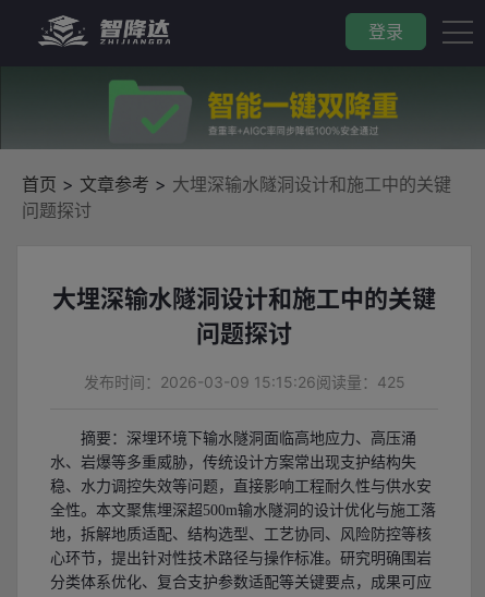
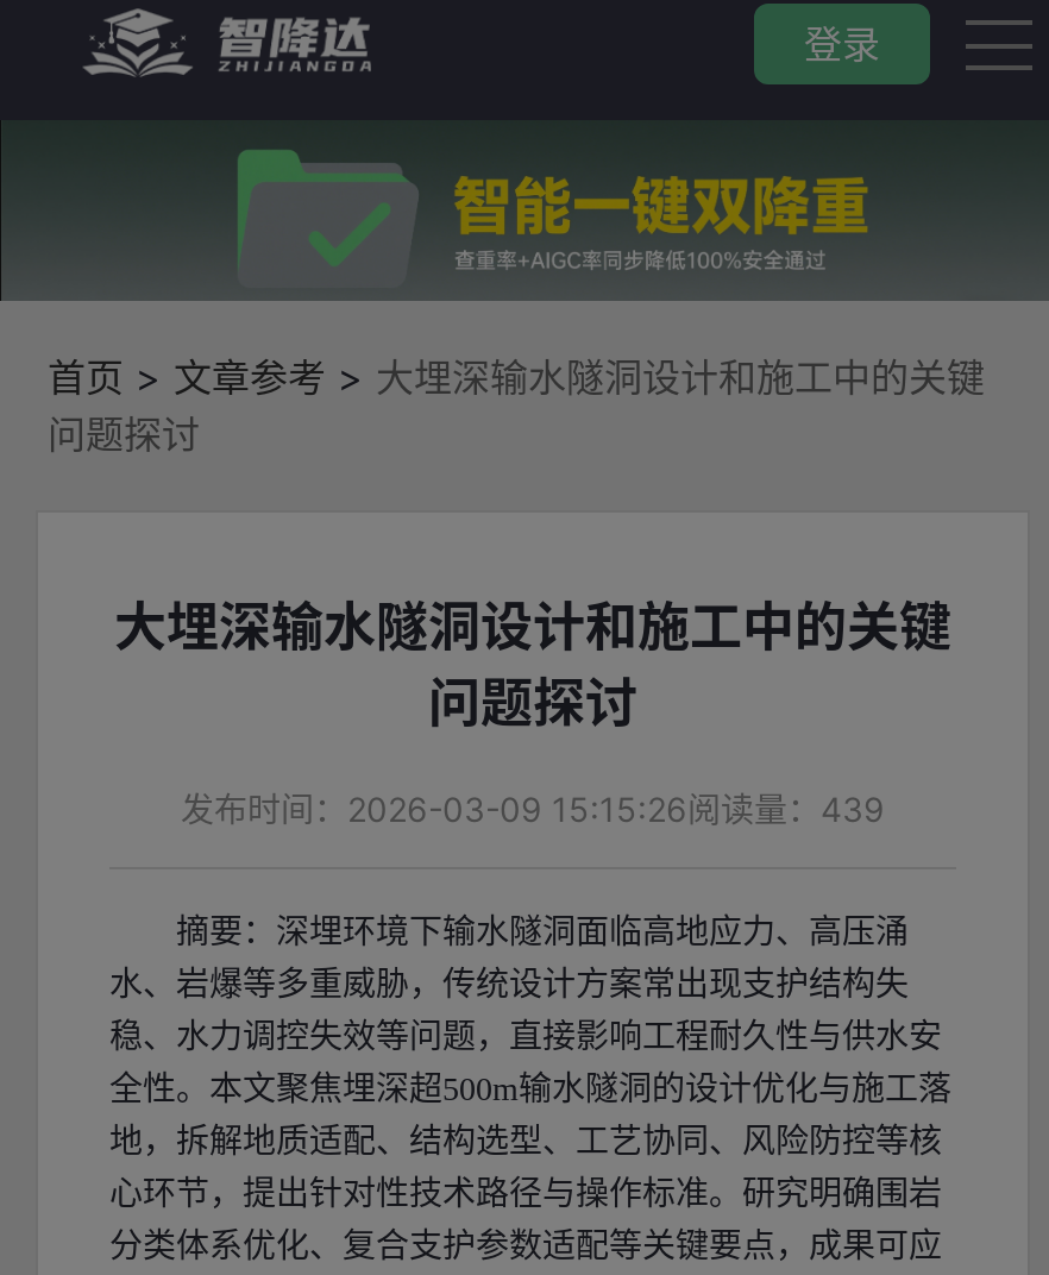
- 发布时间：2026-03-09 15:15:26阅读量：425
+ 发布时间：2026-03-09 15:15:26阅读量：439
